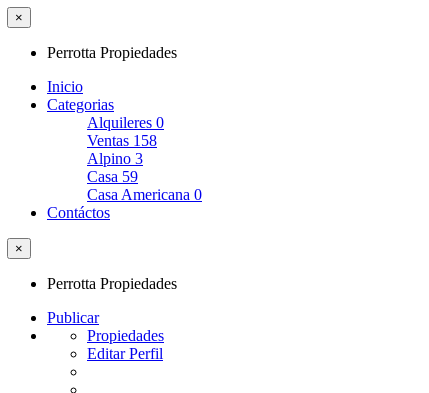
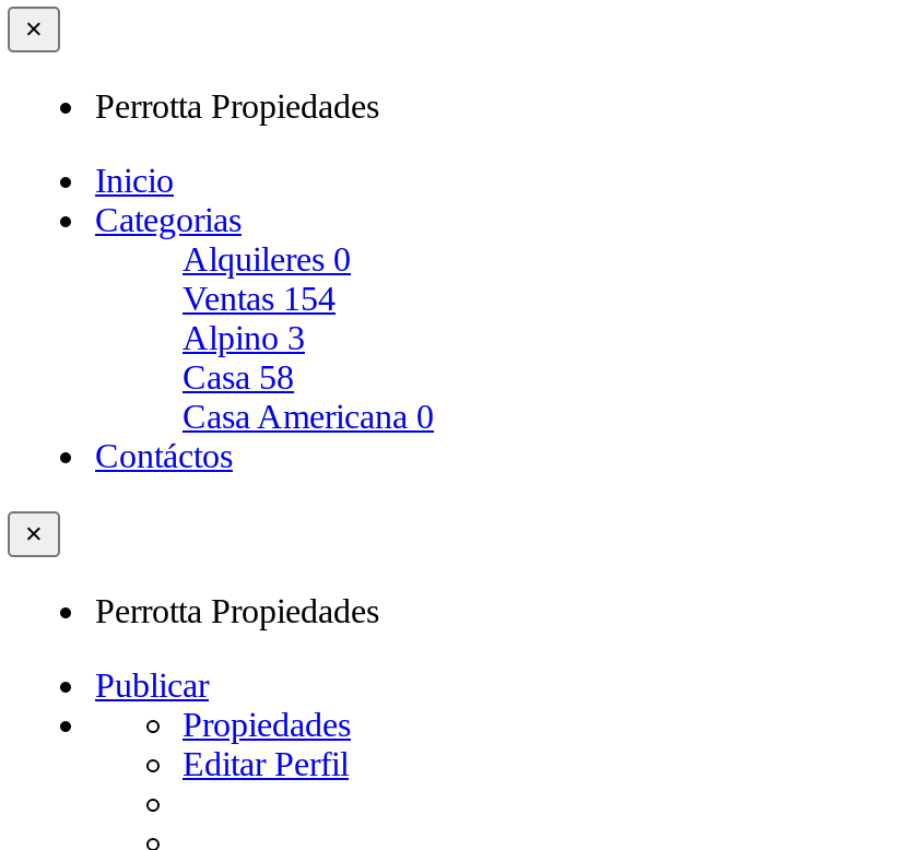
- Ventas 158
+ Ventas 154

- Casa 59
+ Casa 58
